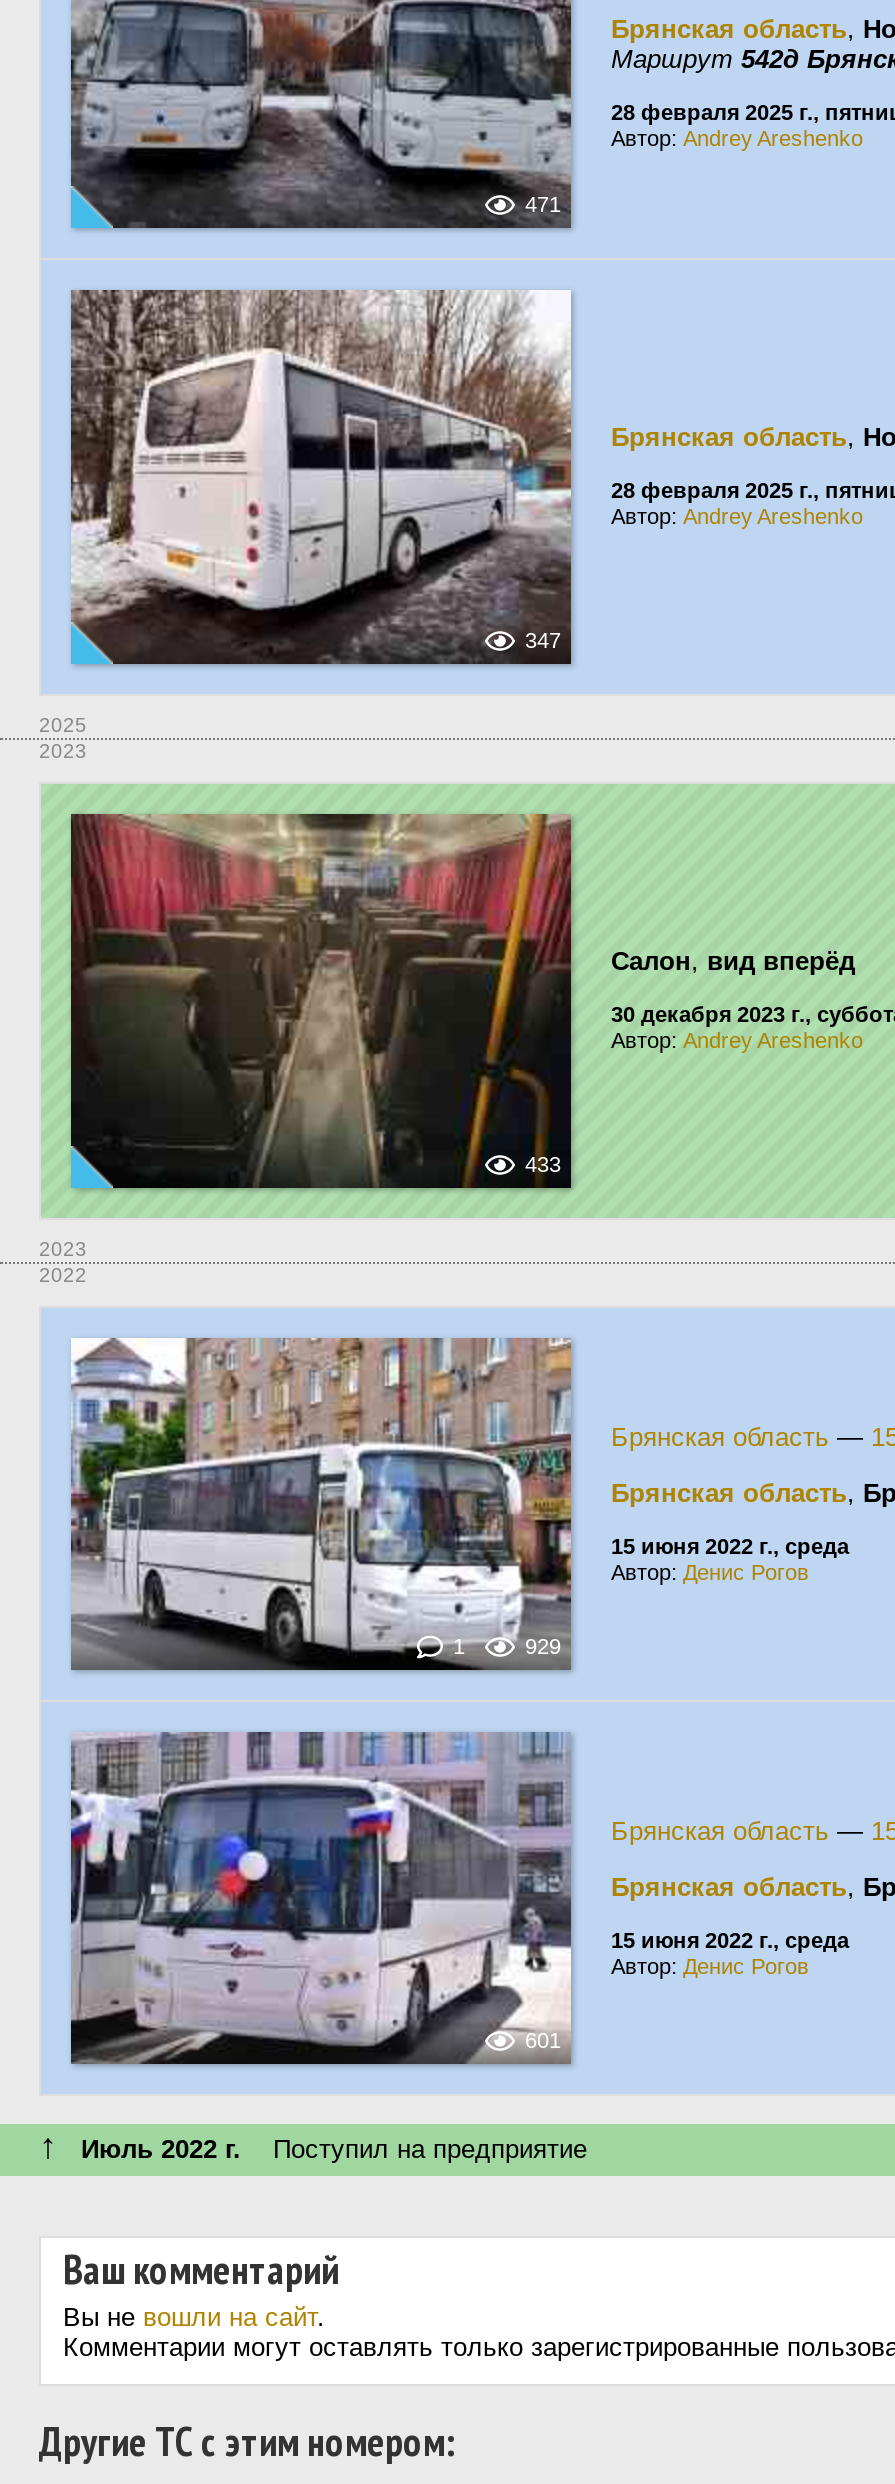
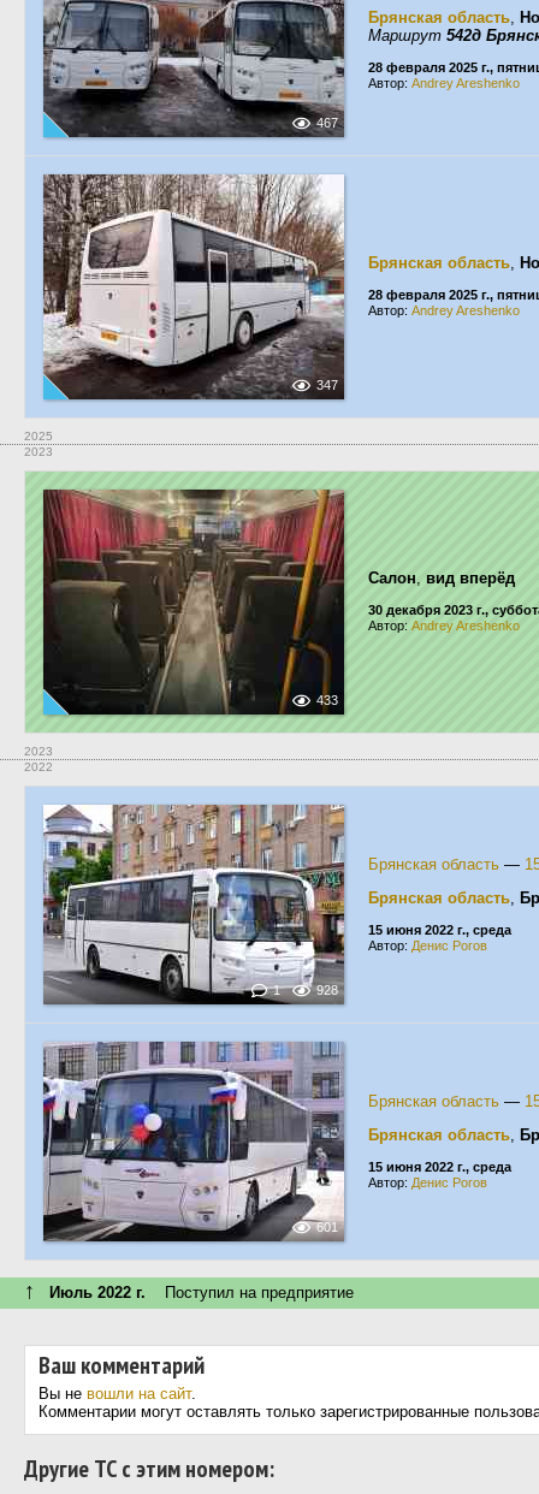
- 471
+ 467

- 929
+ 928
